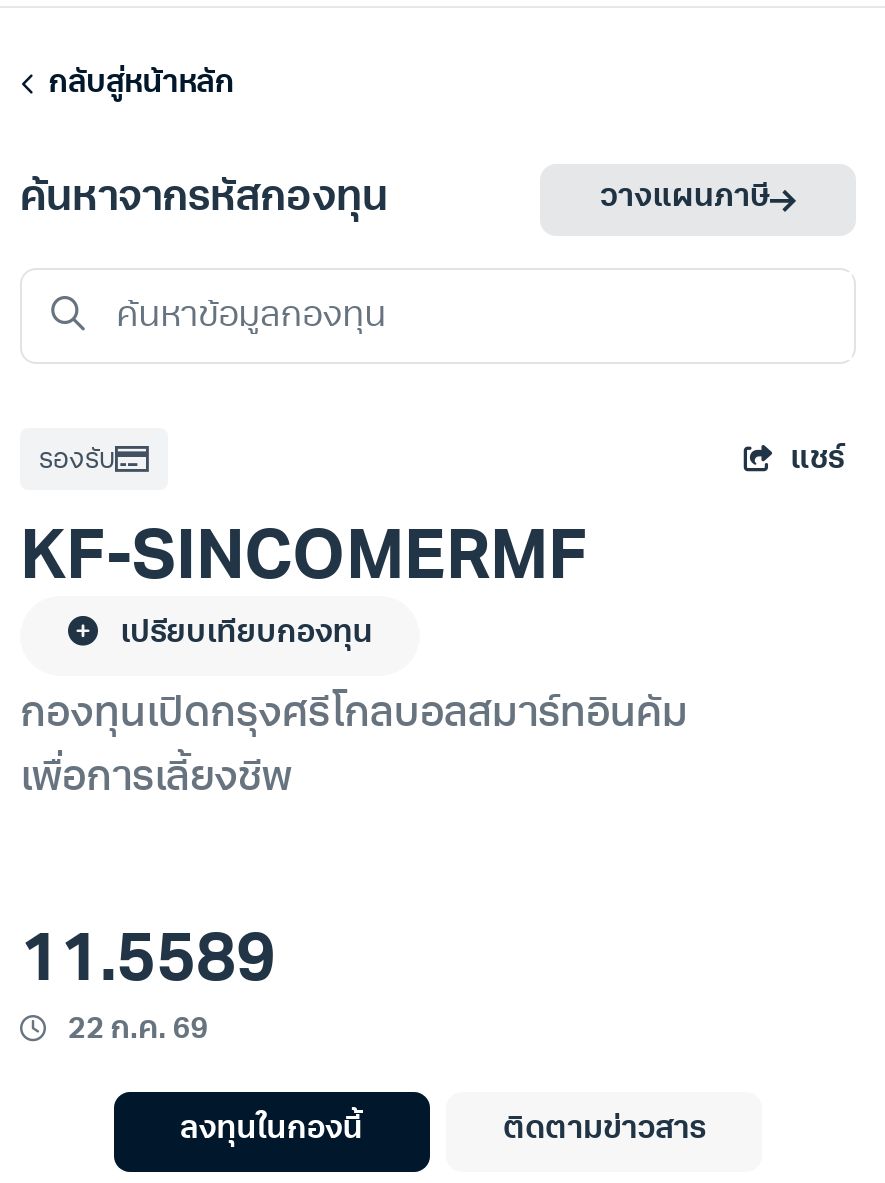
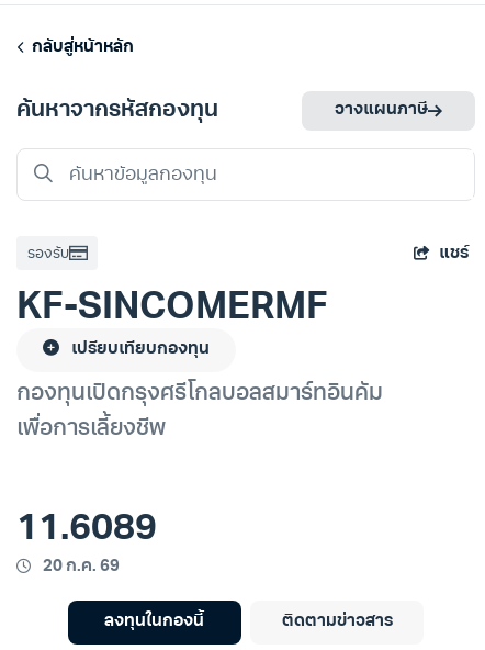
- 11.5589
+ 11.6089

- 22 ก.ค. 69
+ 20 ก.ค. 69
